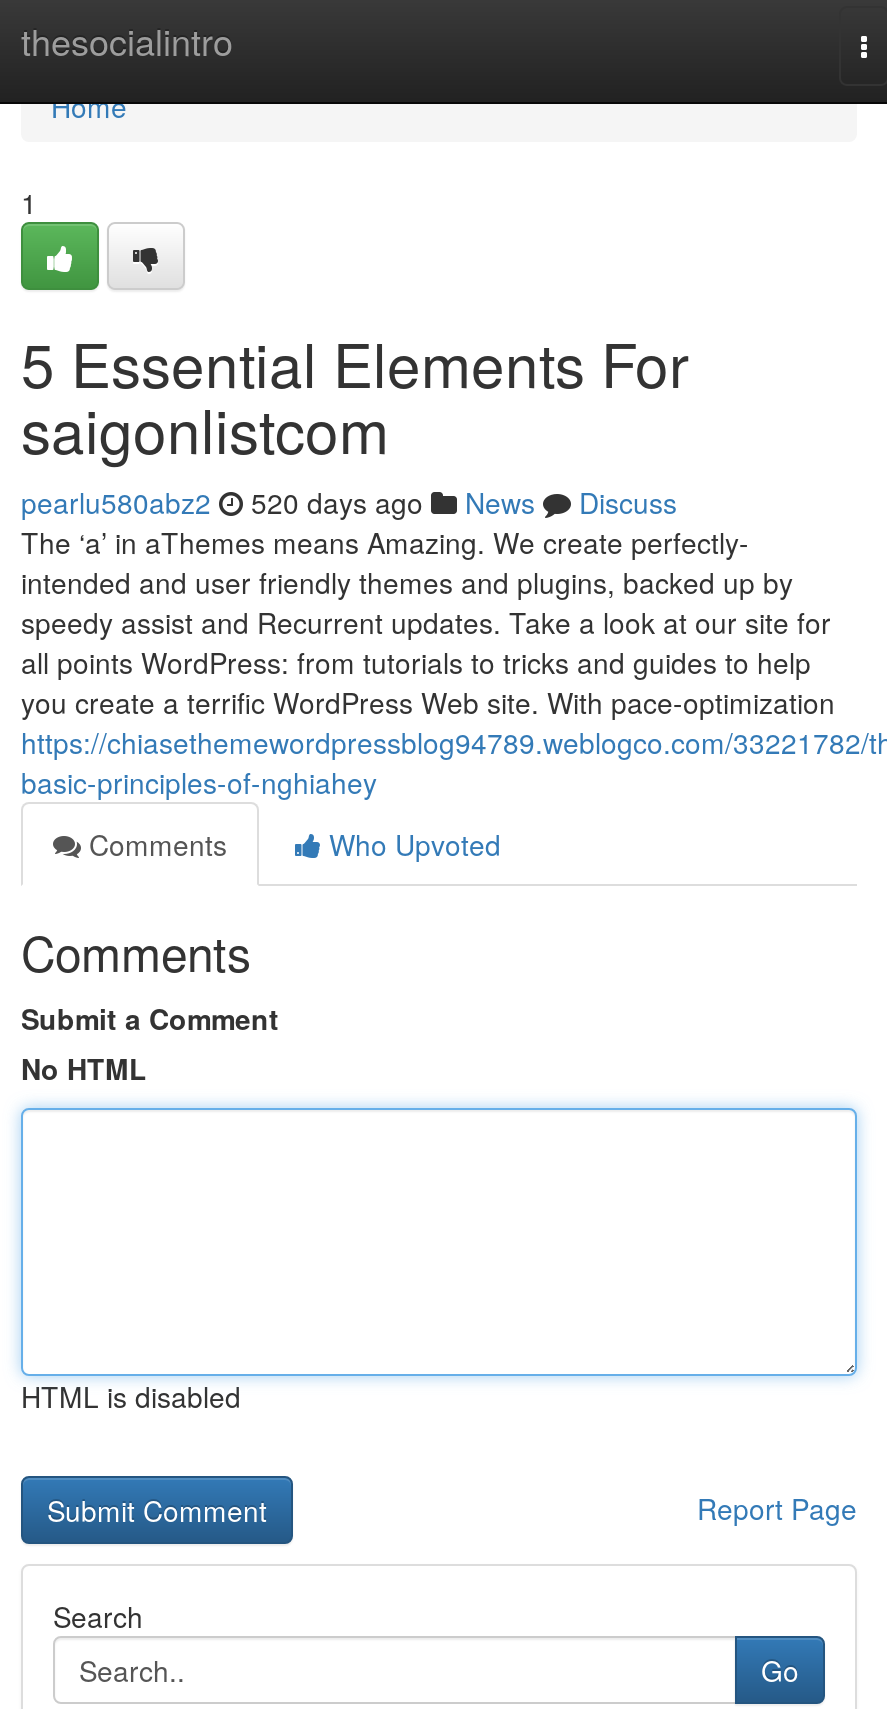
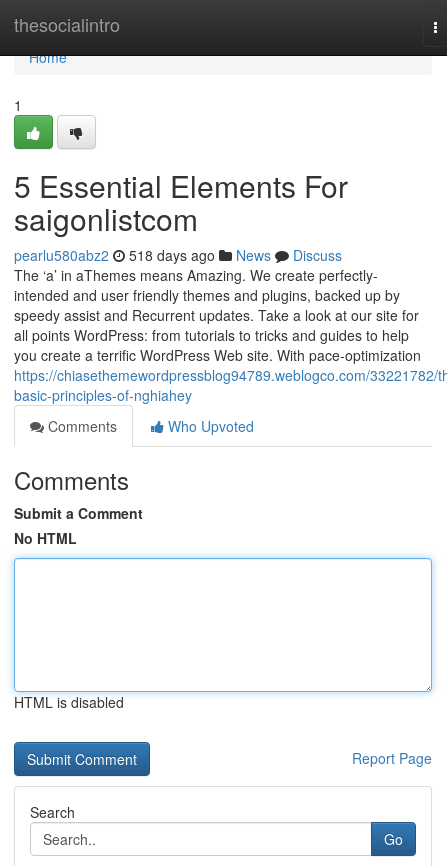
- pearlu580abz2 520 days ago News Discuss
+ pearlu580abz2 518 days ago News Discuss
